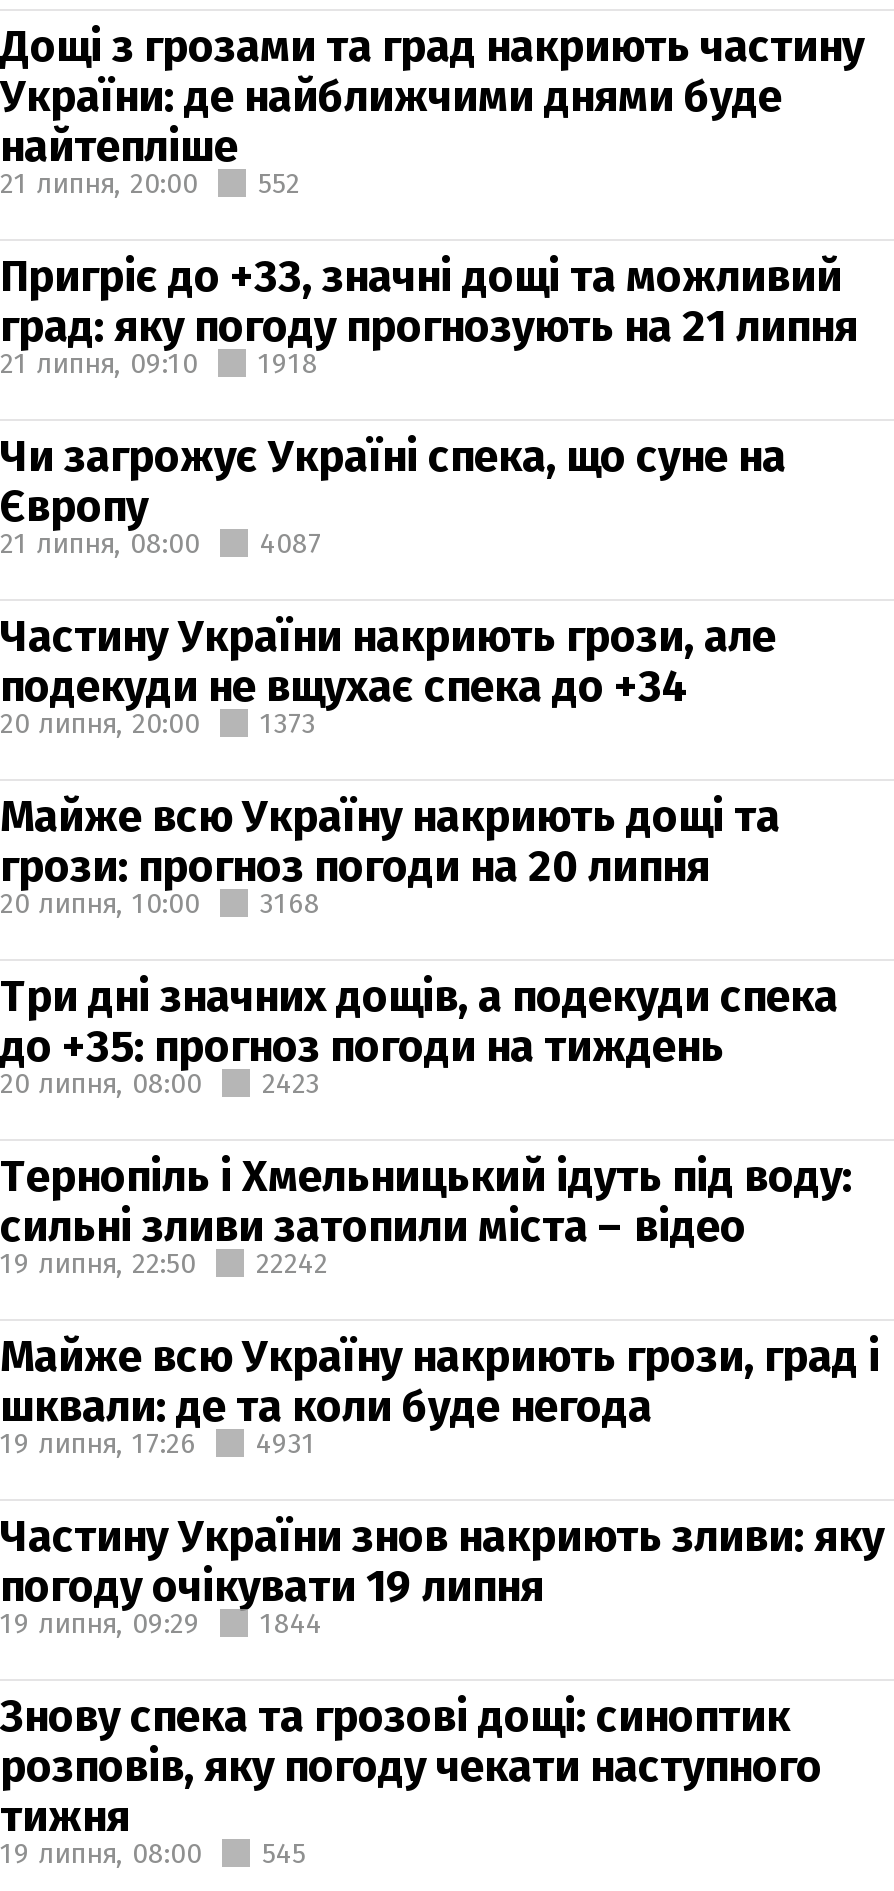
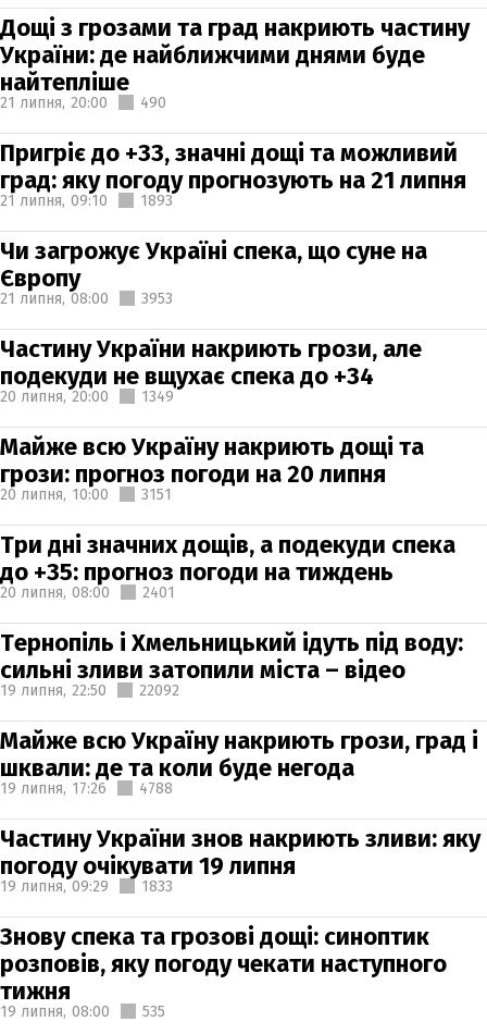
- 21 липня, 20:00 552
+ 21 липня, 20:00 490

- 1918
+ 1893

- 21 липня, 08:00 4087
+ 21 липня, 08:00 3953

- 20 липня, 20:00 1373
+ 20 липня, 20:00 1349

- 20 липня, 10:00 3168
+ 20 липня, 10:00 3151

- 20 липня, 08:00 2423
+ 20 липня, 08:00 2401

- 19 липня, 22:50 22242
+ 19 липня, 22:50 22092

- 19 липня, 17:26 4931
+ 19 липня, 17:26 4788

- 19 липня, 09:29 1844
+ 19 липня, 09:29 1833

- 19 липня, 08:00 545
+ 19 липня, 08:00 535
